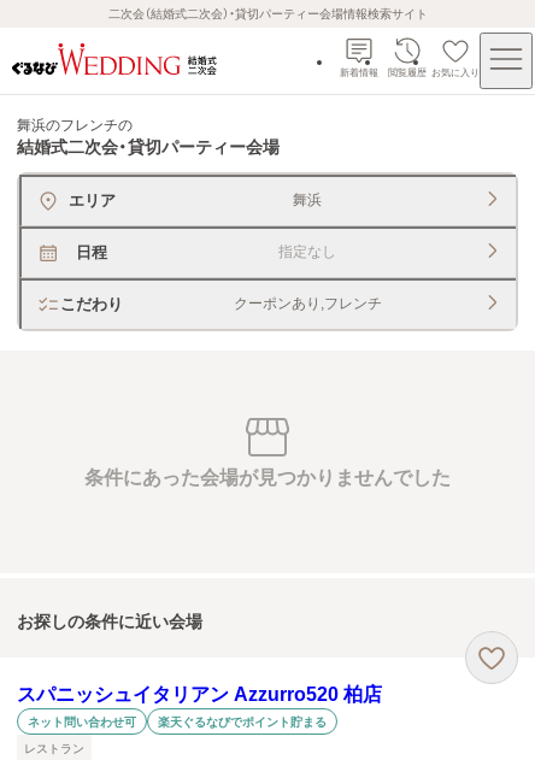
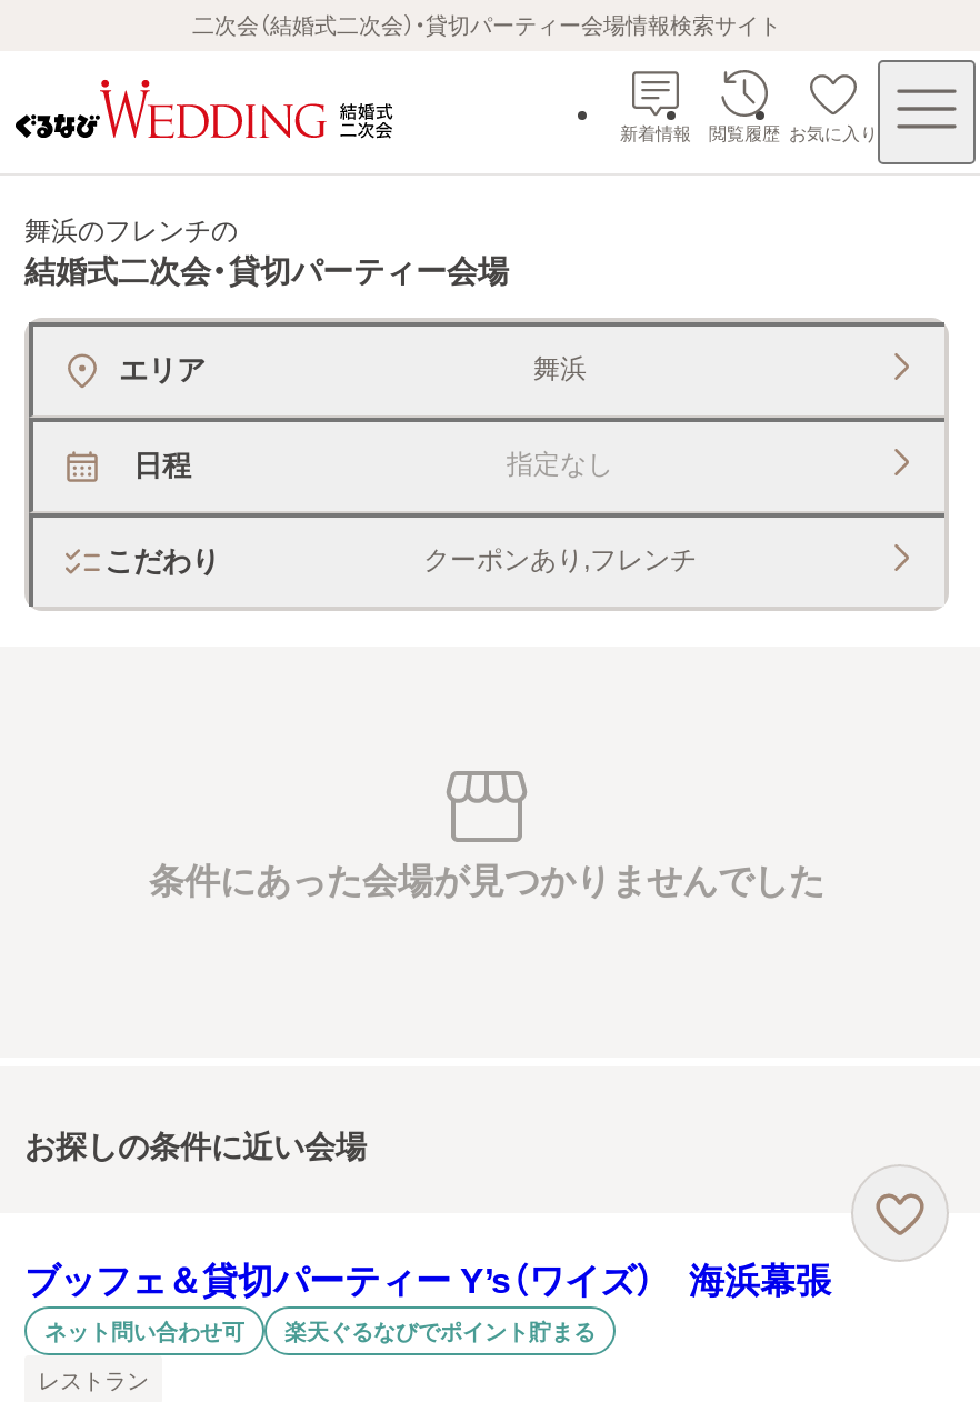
- スパニッシュイタリアン Azzurro520 柏店
+ ブッフェ＆貸切パーティー Y’s（ワイズ） 海浜幕張
